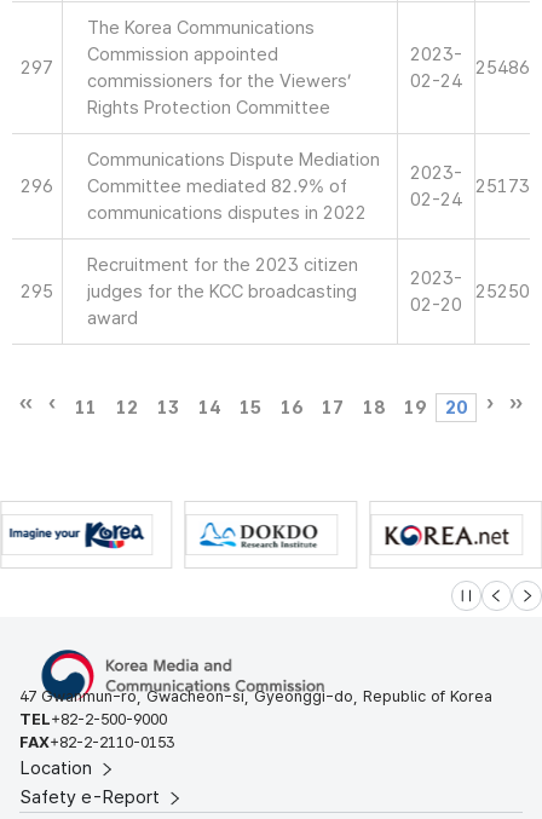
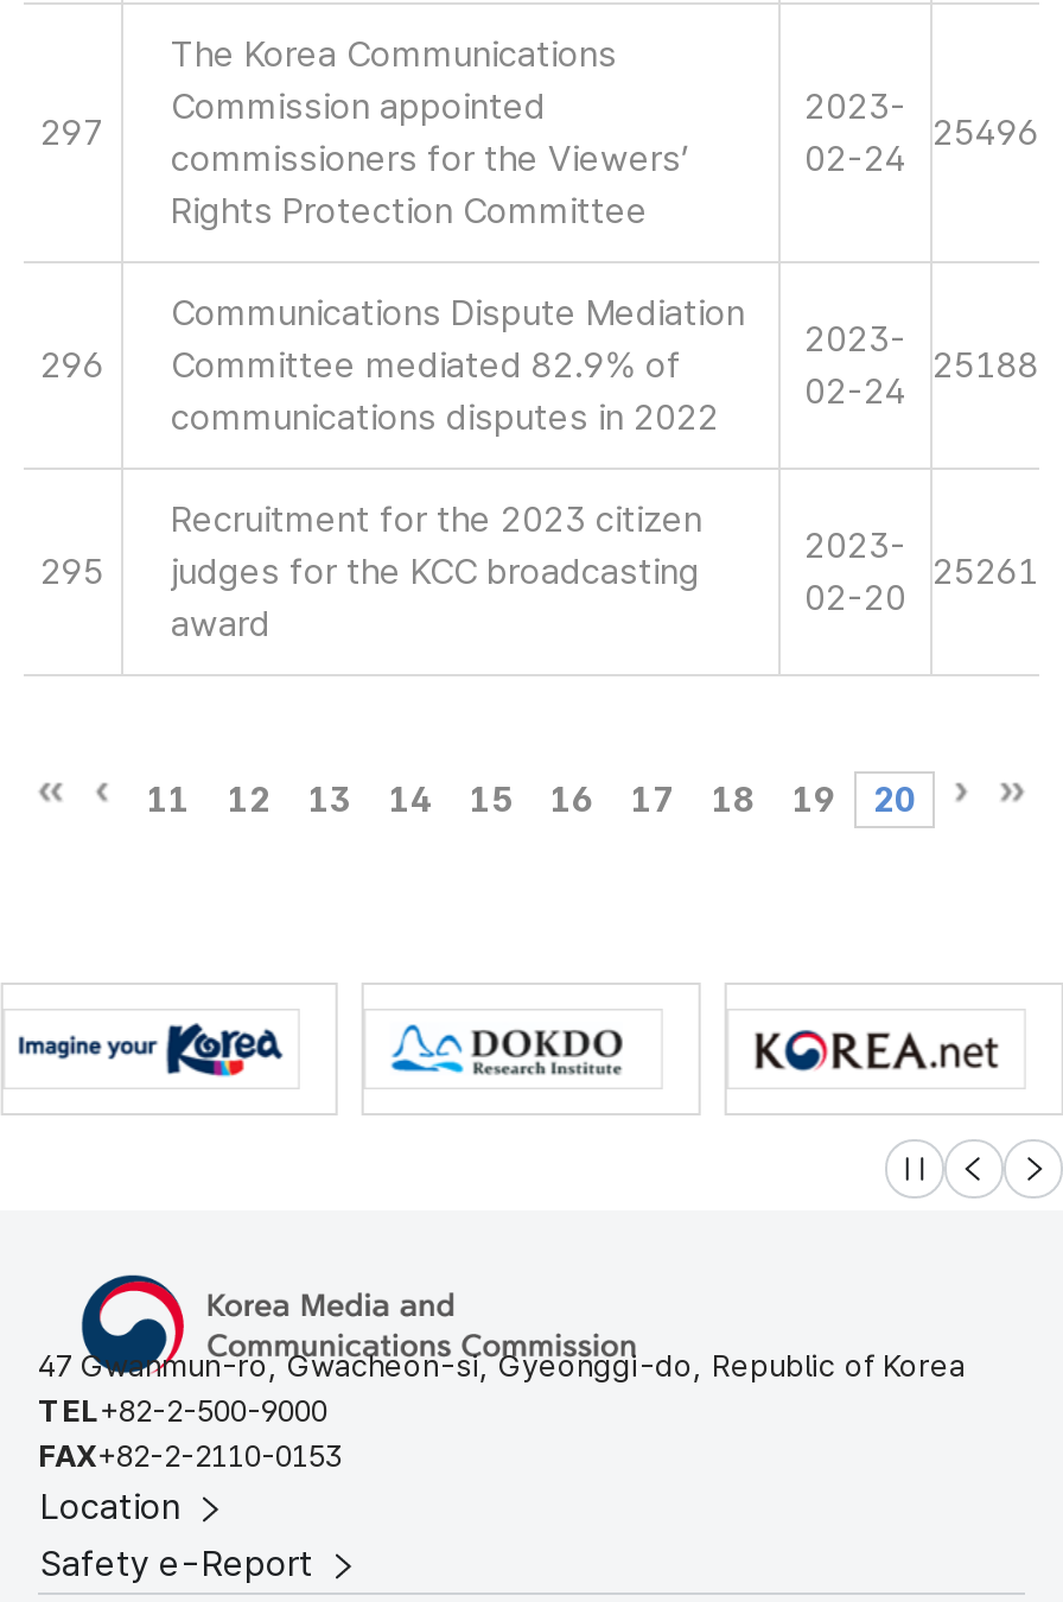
- 25486
+ 25496

- 25173
+ 25188

- 25250
+ 25261
